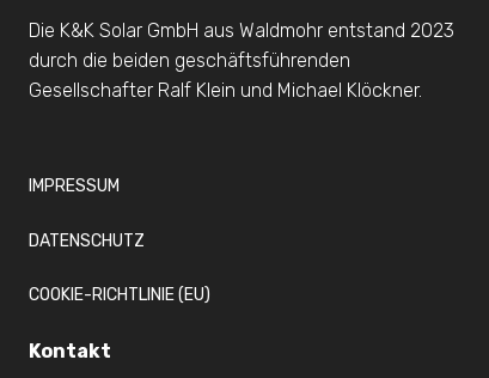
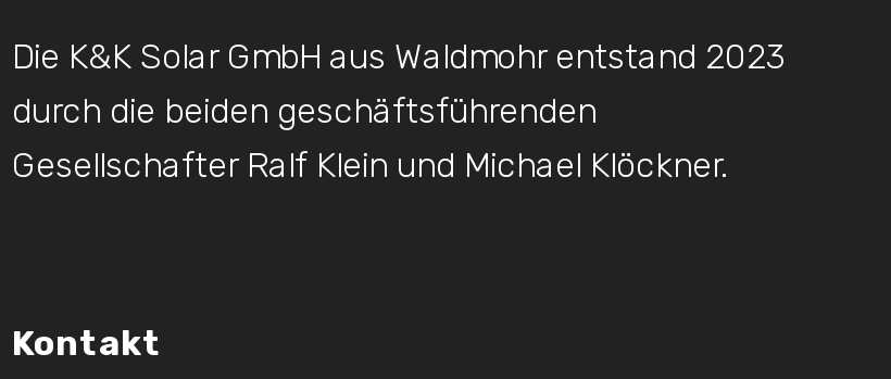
- IMPRESSUM
- DATENSCHUTZ
- COOKIE-RICHTLINIE (EU)
